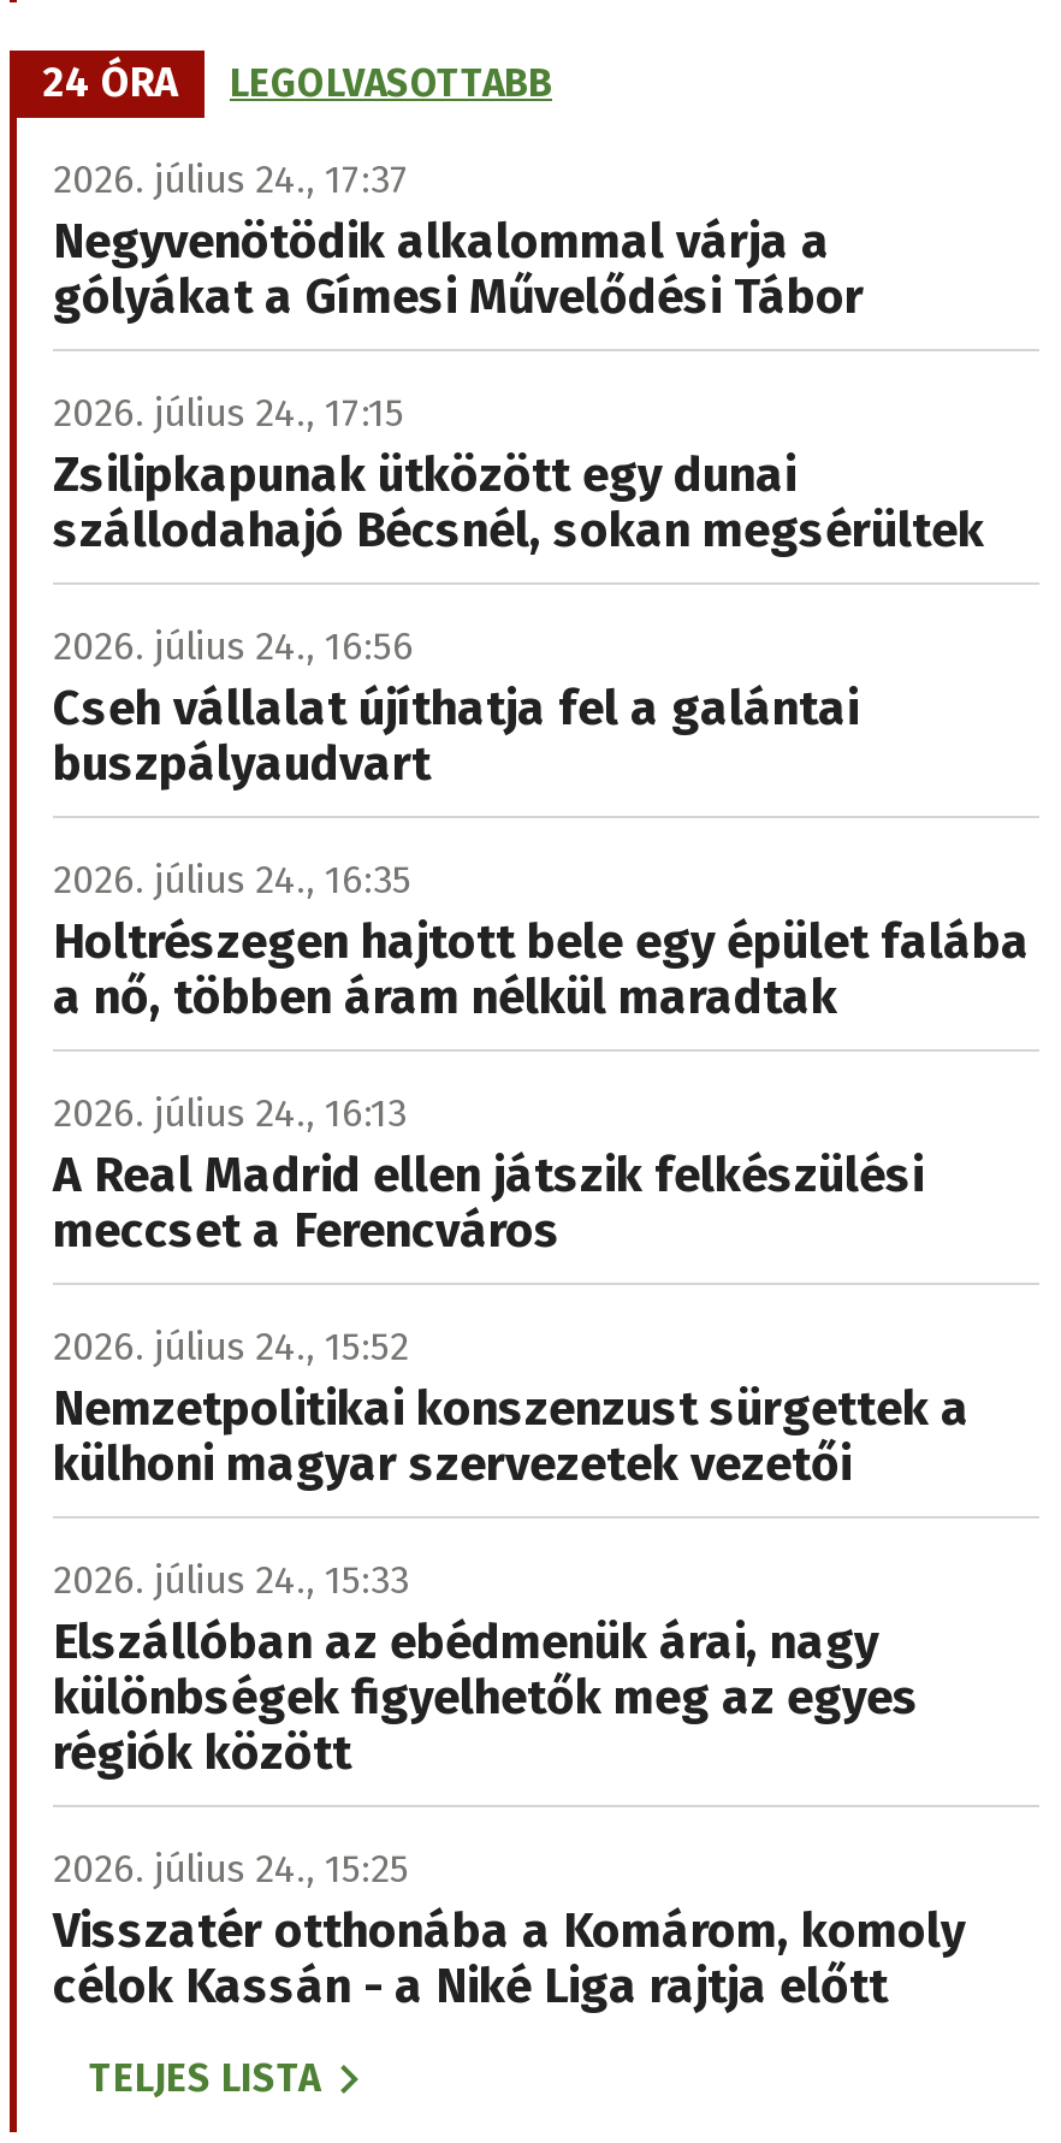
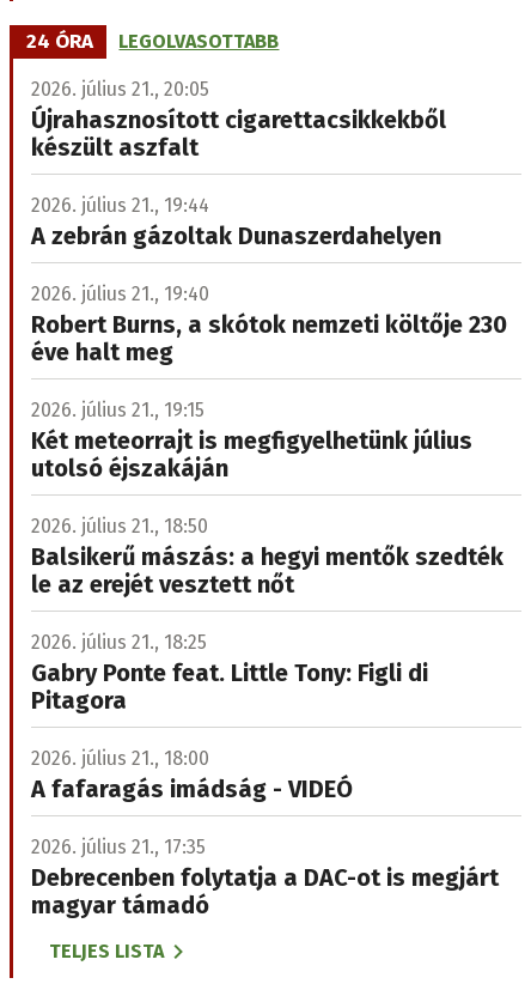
- 2026. július 24., 17:37
- Negyvenötödik alkalommal várja a
- gólyákat a Gímesi Művelődési Tábor
+ 2026. július 21., 20:05
+ Újrahasznosított cigarettacsikkekből
+ készült aszfalt

- 2026. július 24., 17:15
- Zsilipkapunak ütközött egy dunai
- szállodahajó Bécsnél, sokan megsérültek
+ 2026. július 21., 19:44
+ A zebrán gázoltak Dunaszerdahelyen

- 2026. július 24., 16:56
- Cseh vállalat újíthatja fel a galántai
- buszpályaudvart
+ 2026. július 21., 19:40
+ Robert Burns, a skótok nemzeti költője 230
+ éve halt meg

- 2026. július 24., 16:35
- Holtrészegen hajtott bele egy épület falába
- a nő, többen áram nélkül maradtak
+ 2026. július 21., 19:15
+ Két meteorrajt is megfigyelhetünk július
+ utolsó éjszakáján

- 2026. július 24., 16:13
- A Real Madrid ellen játszik felkészülési
- meccset a Ferencváros
+ 2026. július 21., 18:50
+ Balsikerű mászás: a hegyi mentők szedték
+ le az erejét vesztett nőt

- 2026. július 24., 15:52
- Nemzetpolitikai konszenzust sürgettek a
- külhoni magyar szervezetek vezetői
+ 2026. július 21., 18:25
+ Gabry Ponte feat. Little Tony: Figli di
+ Pitagora

- 2026. július 24., 15:33
- Elszállóban az ebédmenük árai, nagy
- különbségek figyelhetők meg az egyes
- régiók között
+ 2026. július 21., 18:00
+ A fafaragás imádság - VIDEÓ

- 2026. július 24., 15:25
- Visszatér otthonába a Komárom, komoly
- célok Kassán - a Niké Liga rajtja előtt
+ 2026. július 21., 17:35
+ Debrecenben folytatja a DAC-ot is megjárt
+ magyar támadó
